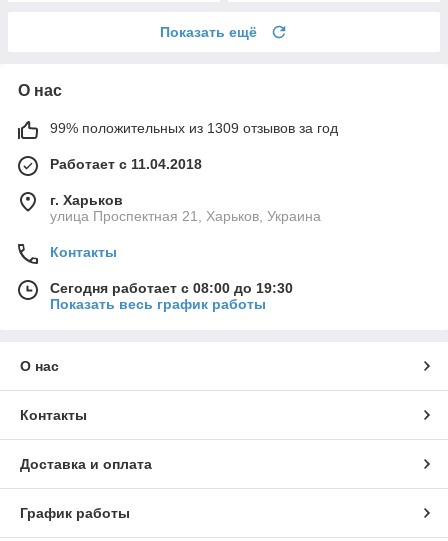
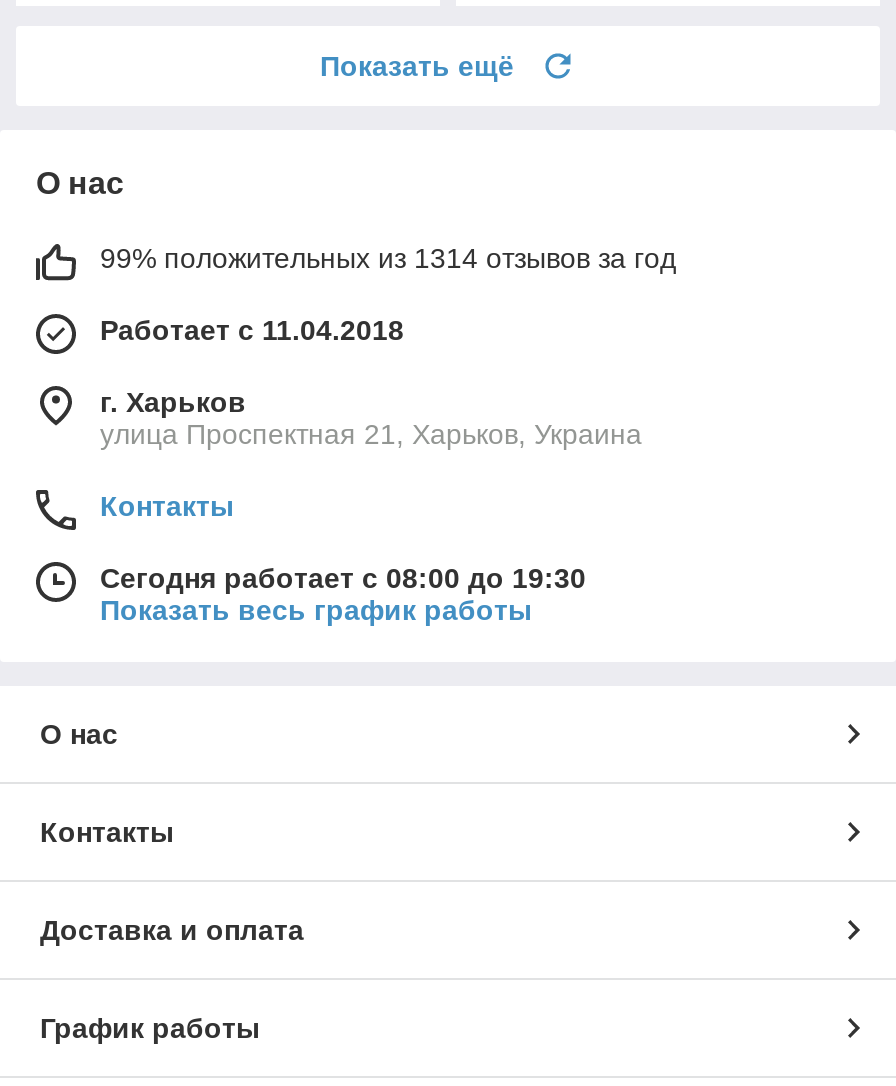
- 99% положительных из 1309 отзывов за год
+ 99% положительных из 1314 отзывов за год
